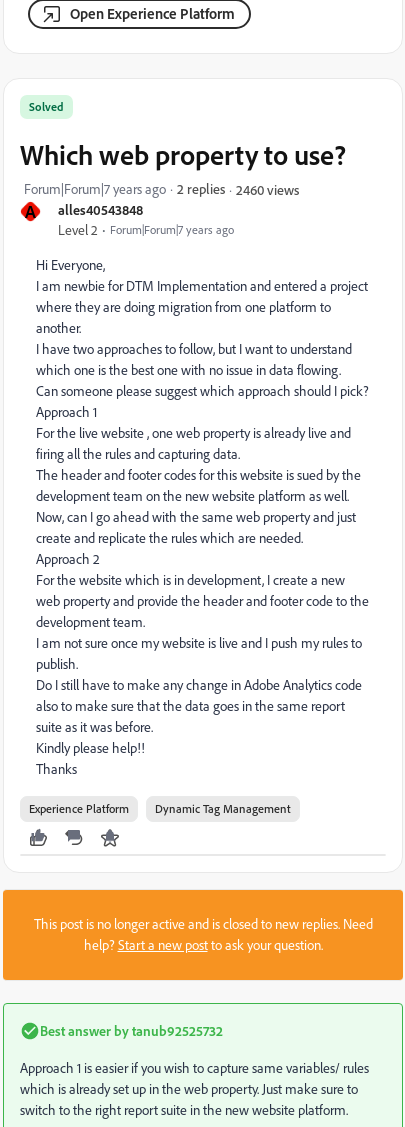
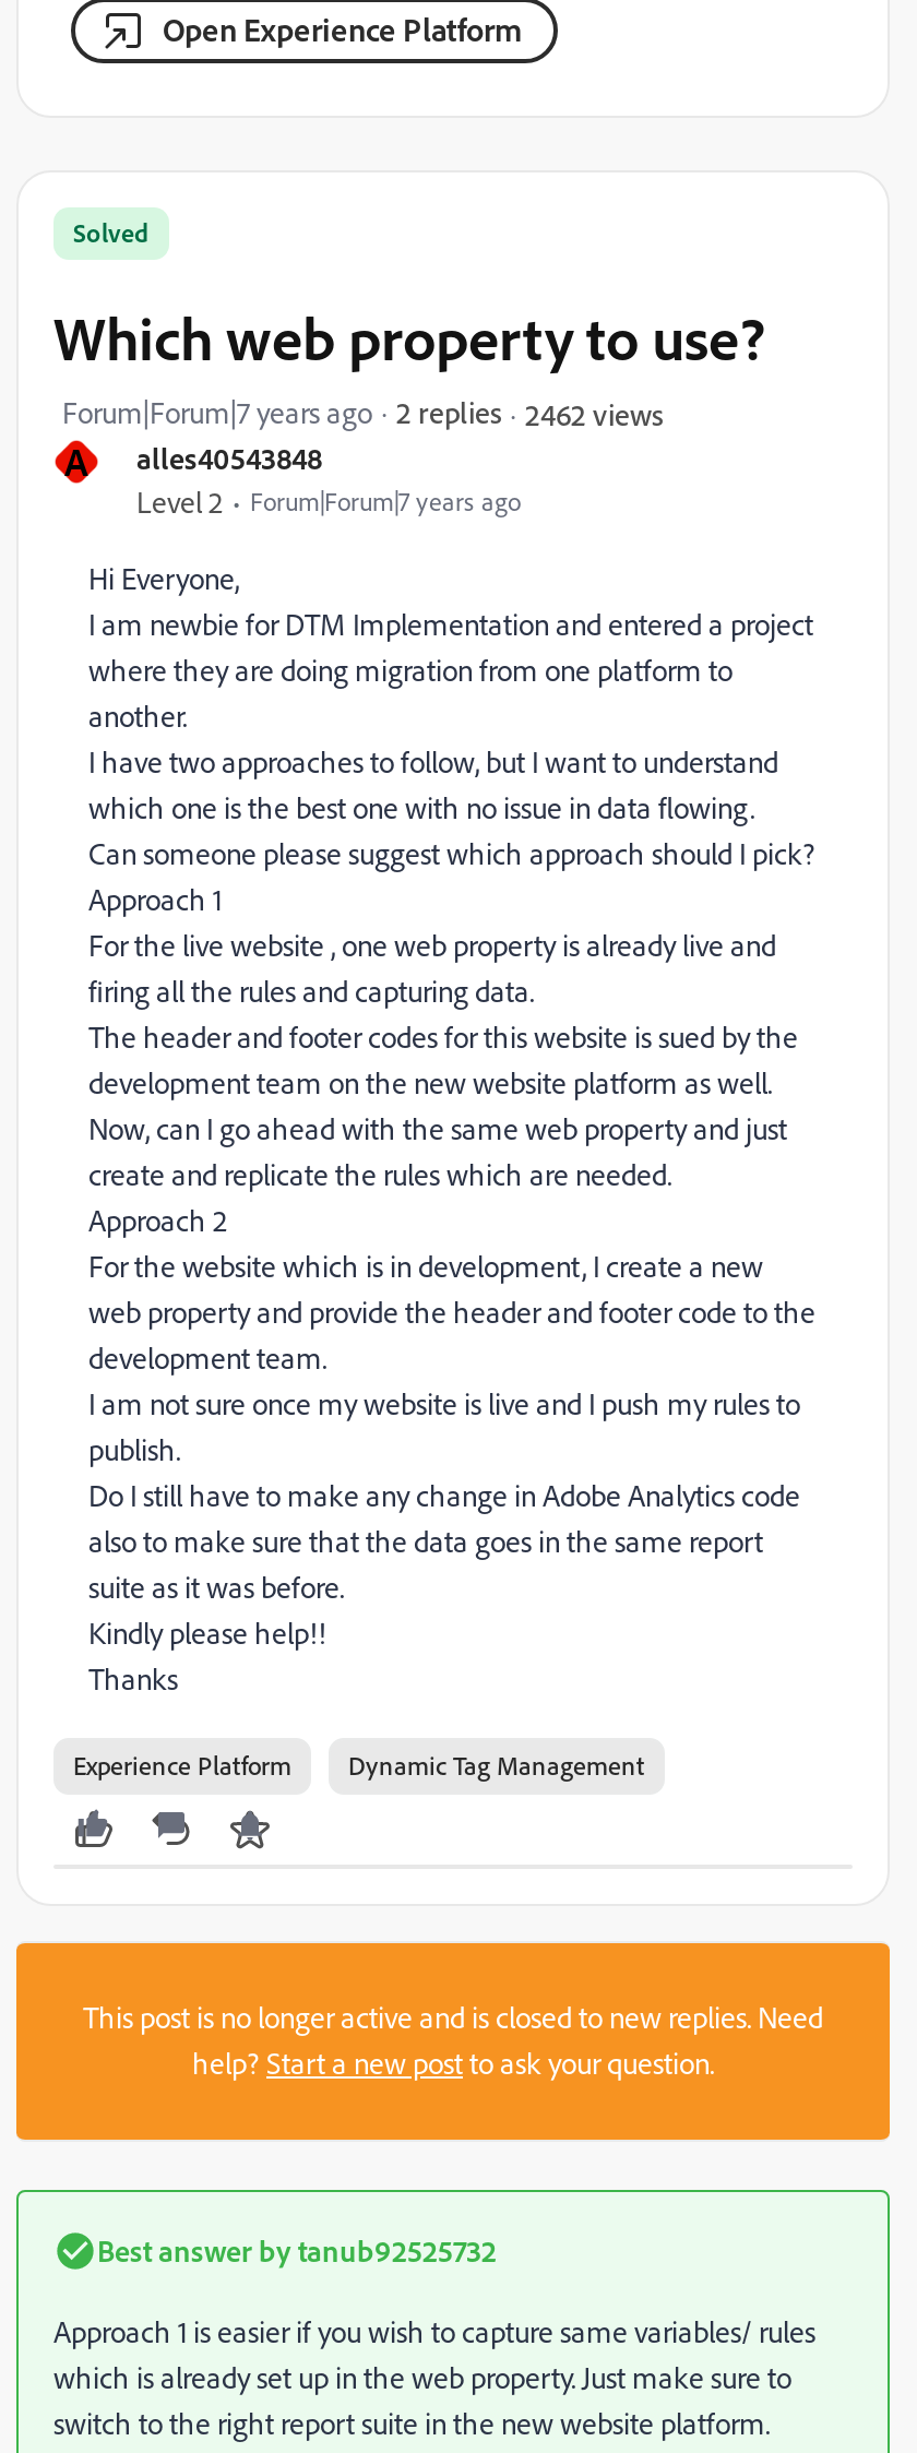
- 2460 views
+ 2462 views
